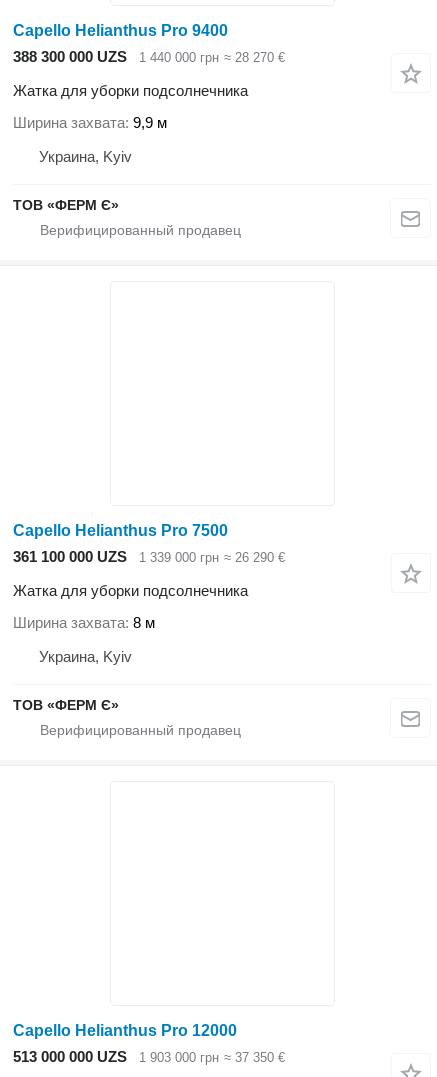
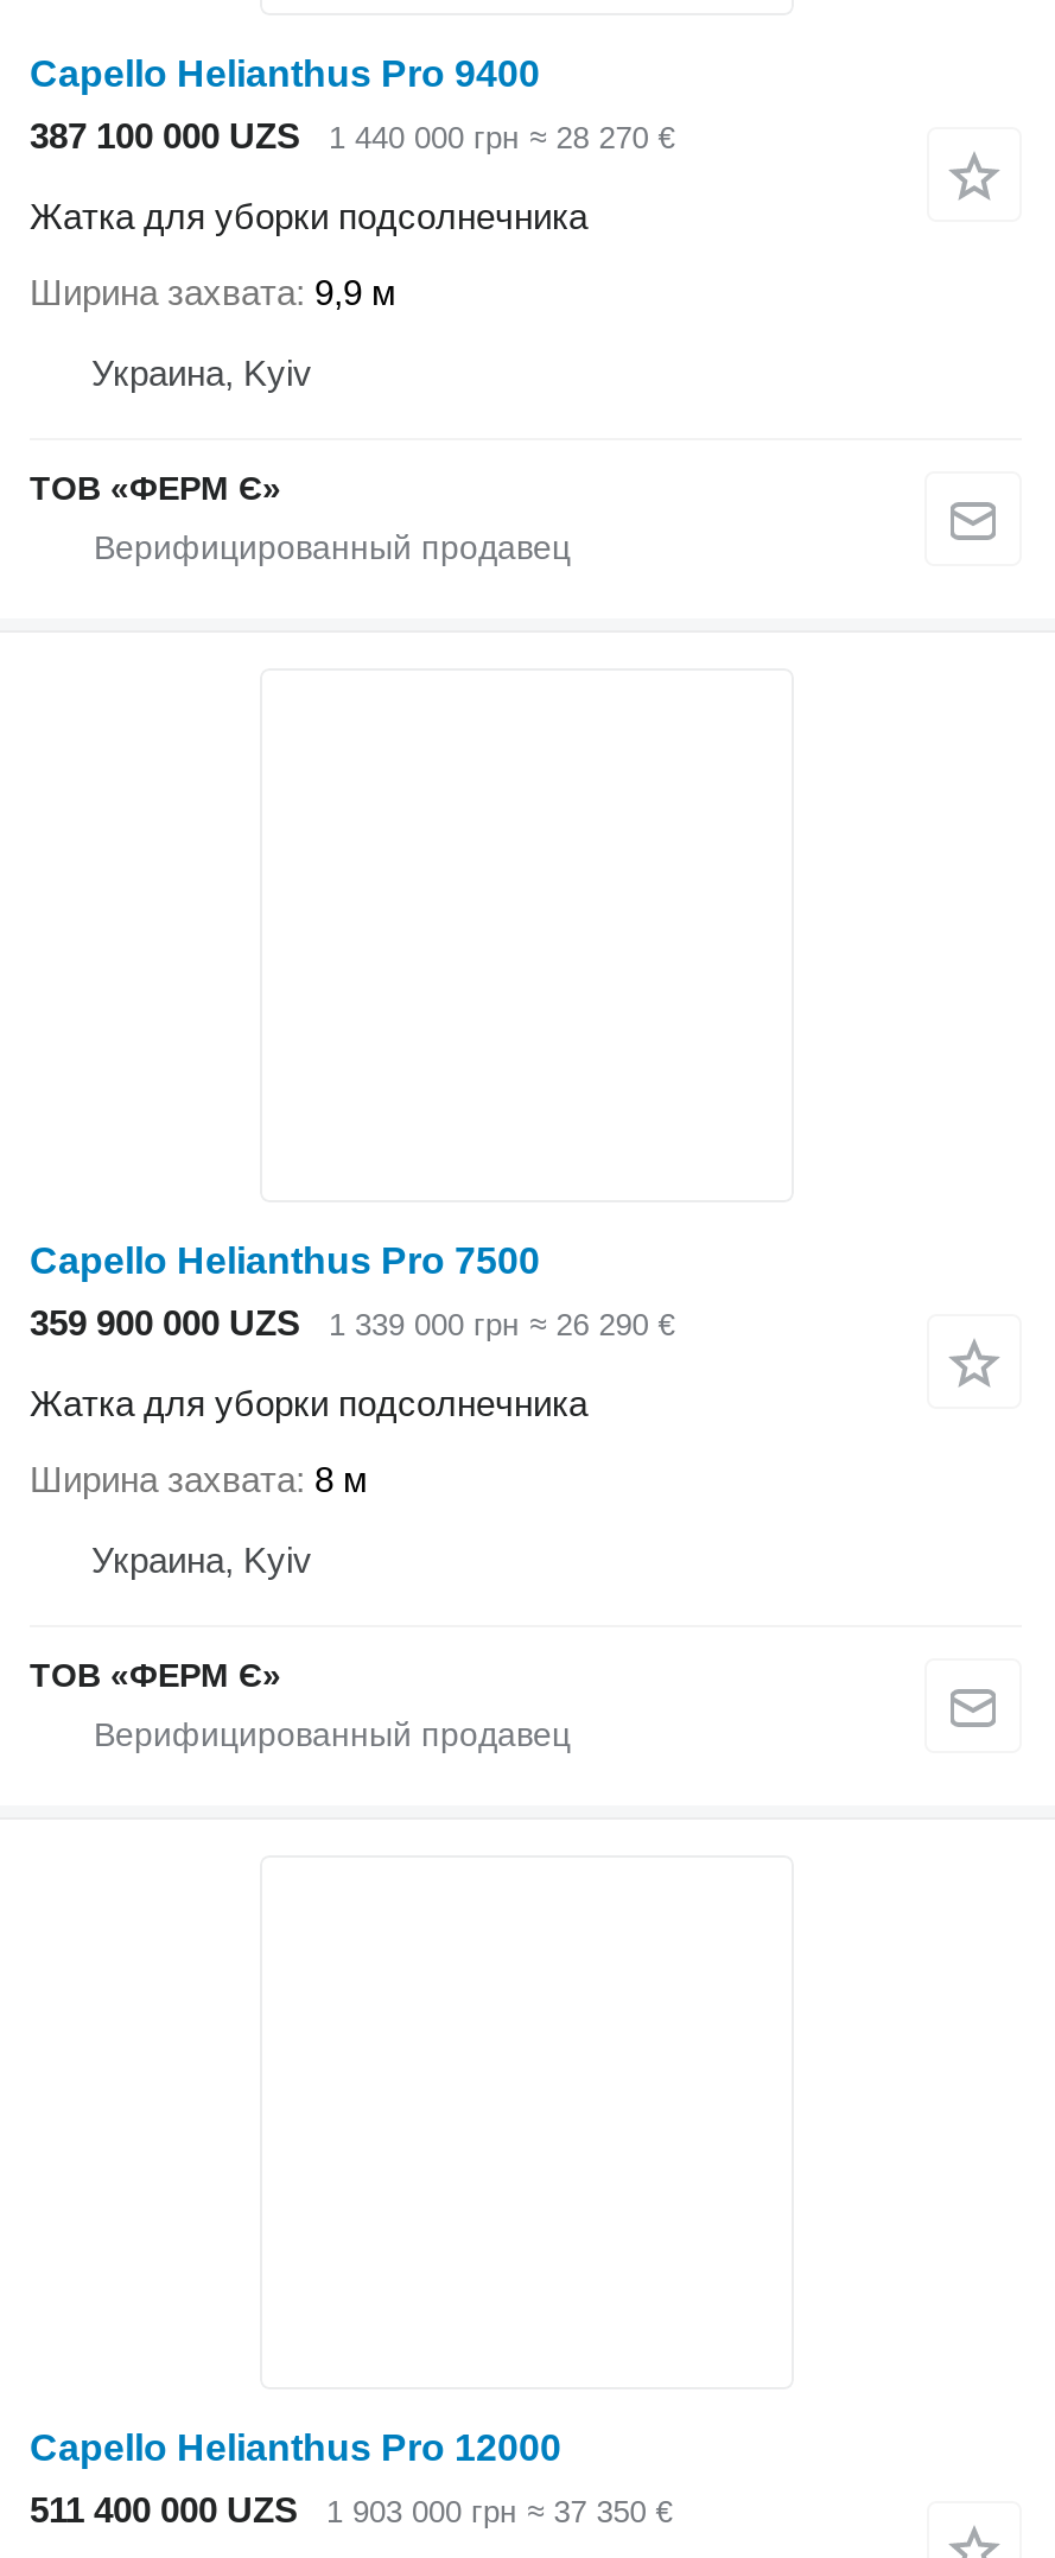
- 388 300 000 UZS
+ 387 100 000 UZS

- 361 100 000 UZS
+ 359 900 000 UZS

- 513 000 000 UZS
+ 511 400 000 UZS
